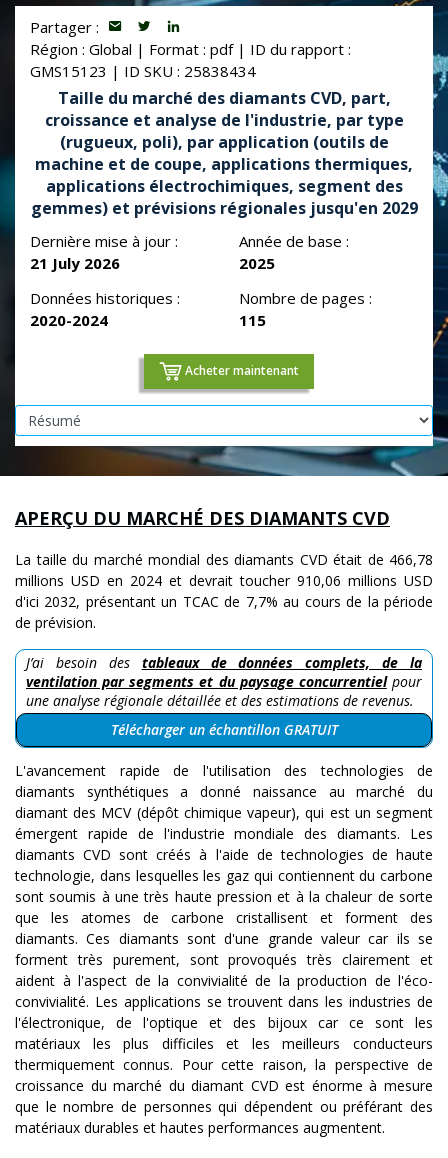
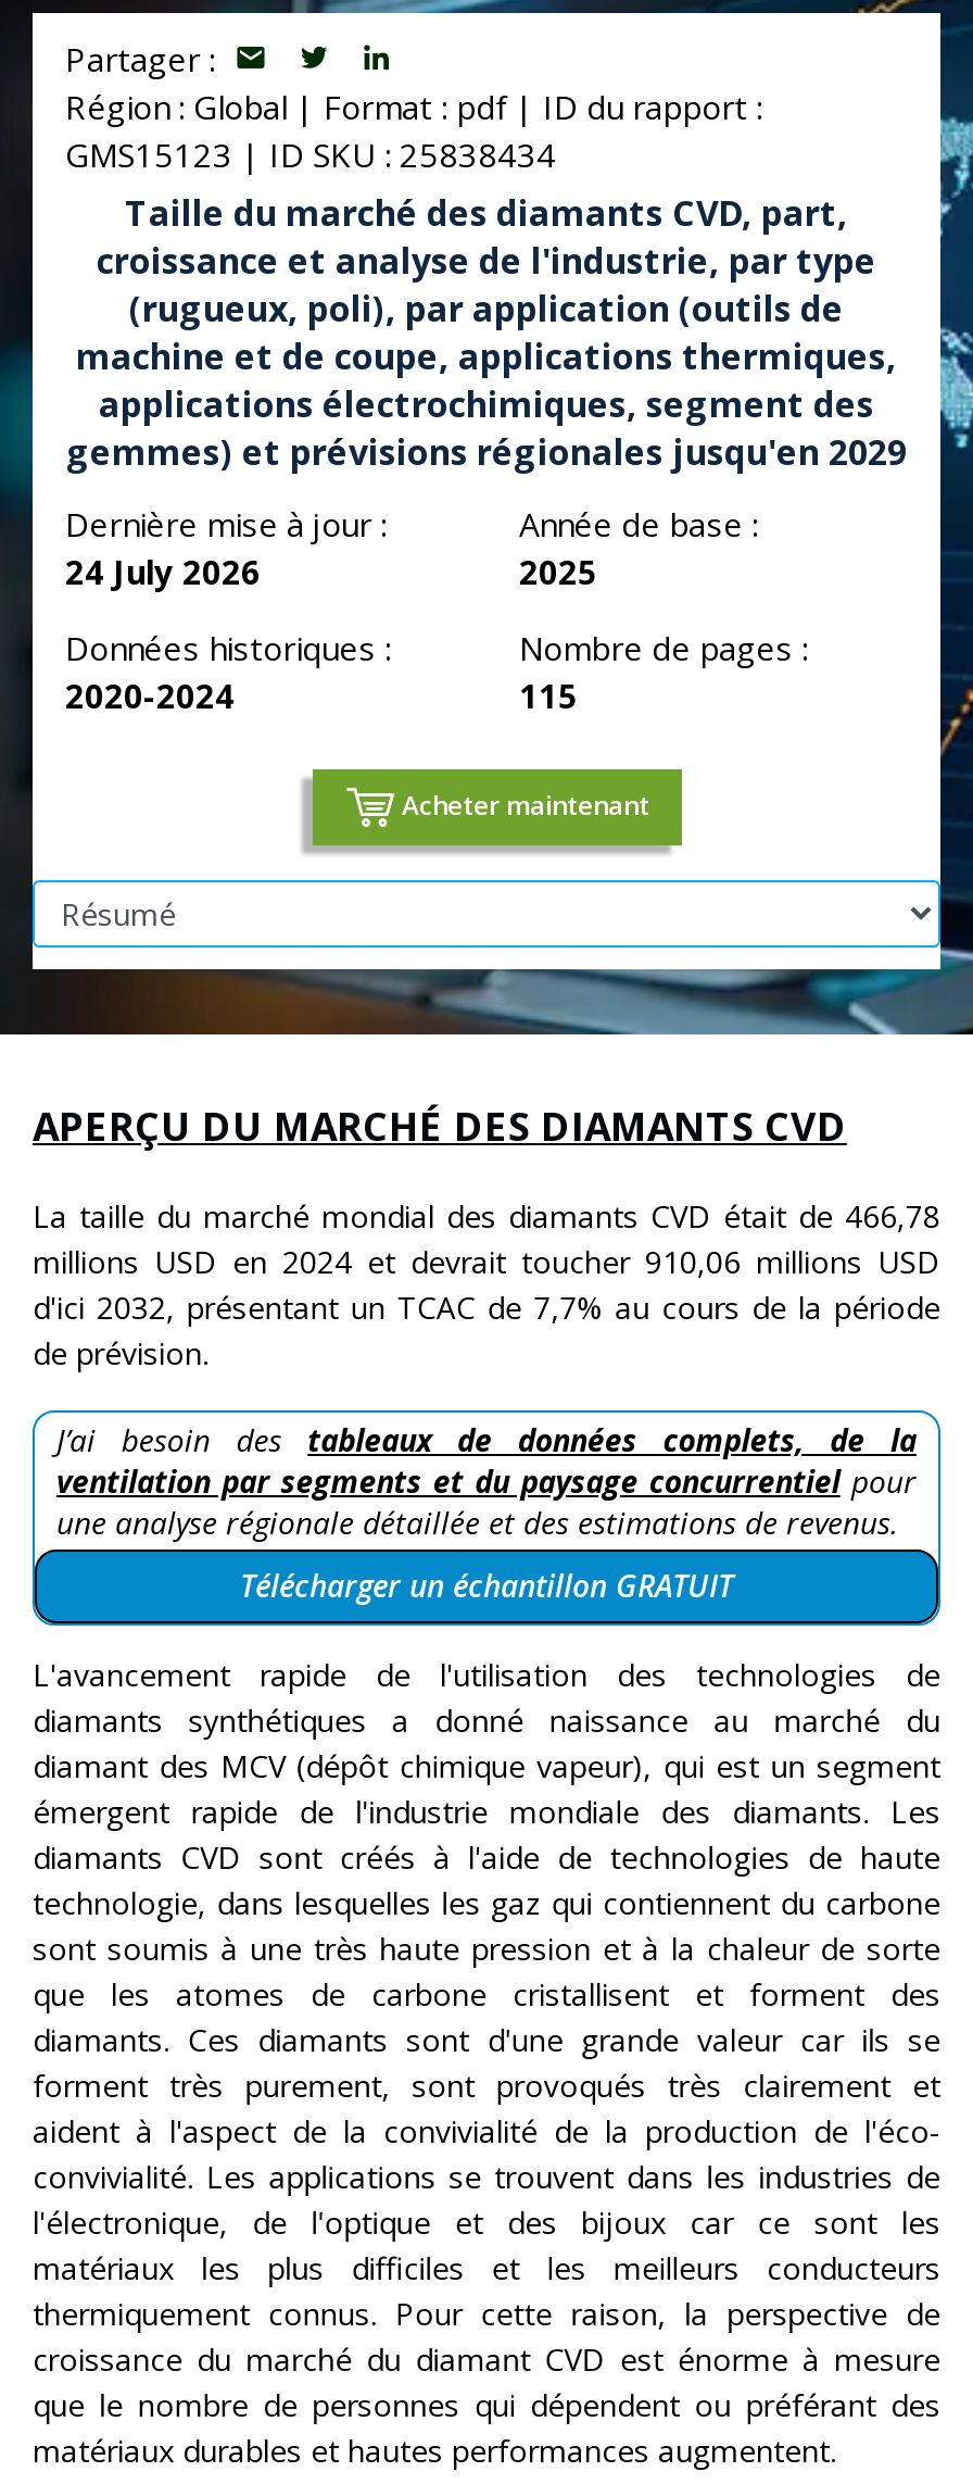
- 21 July 2026
+ 24 July 2026
